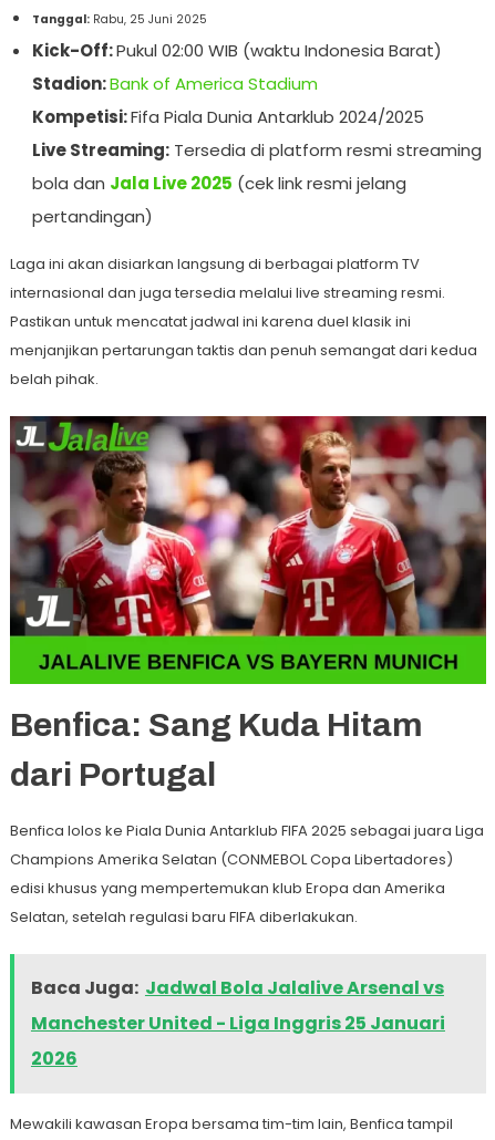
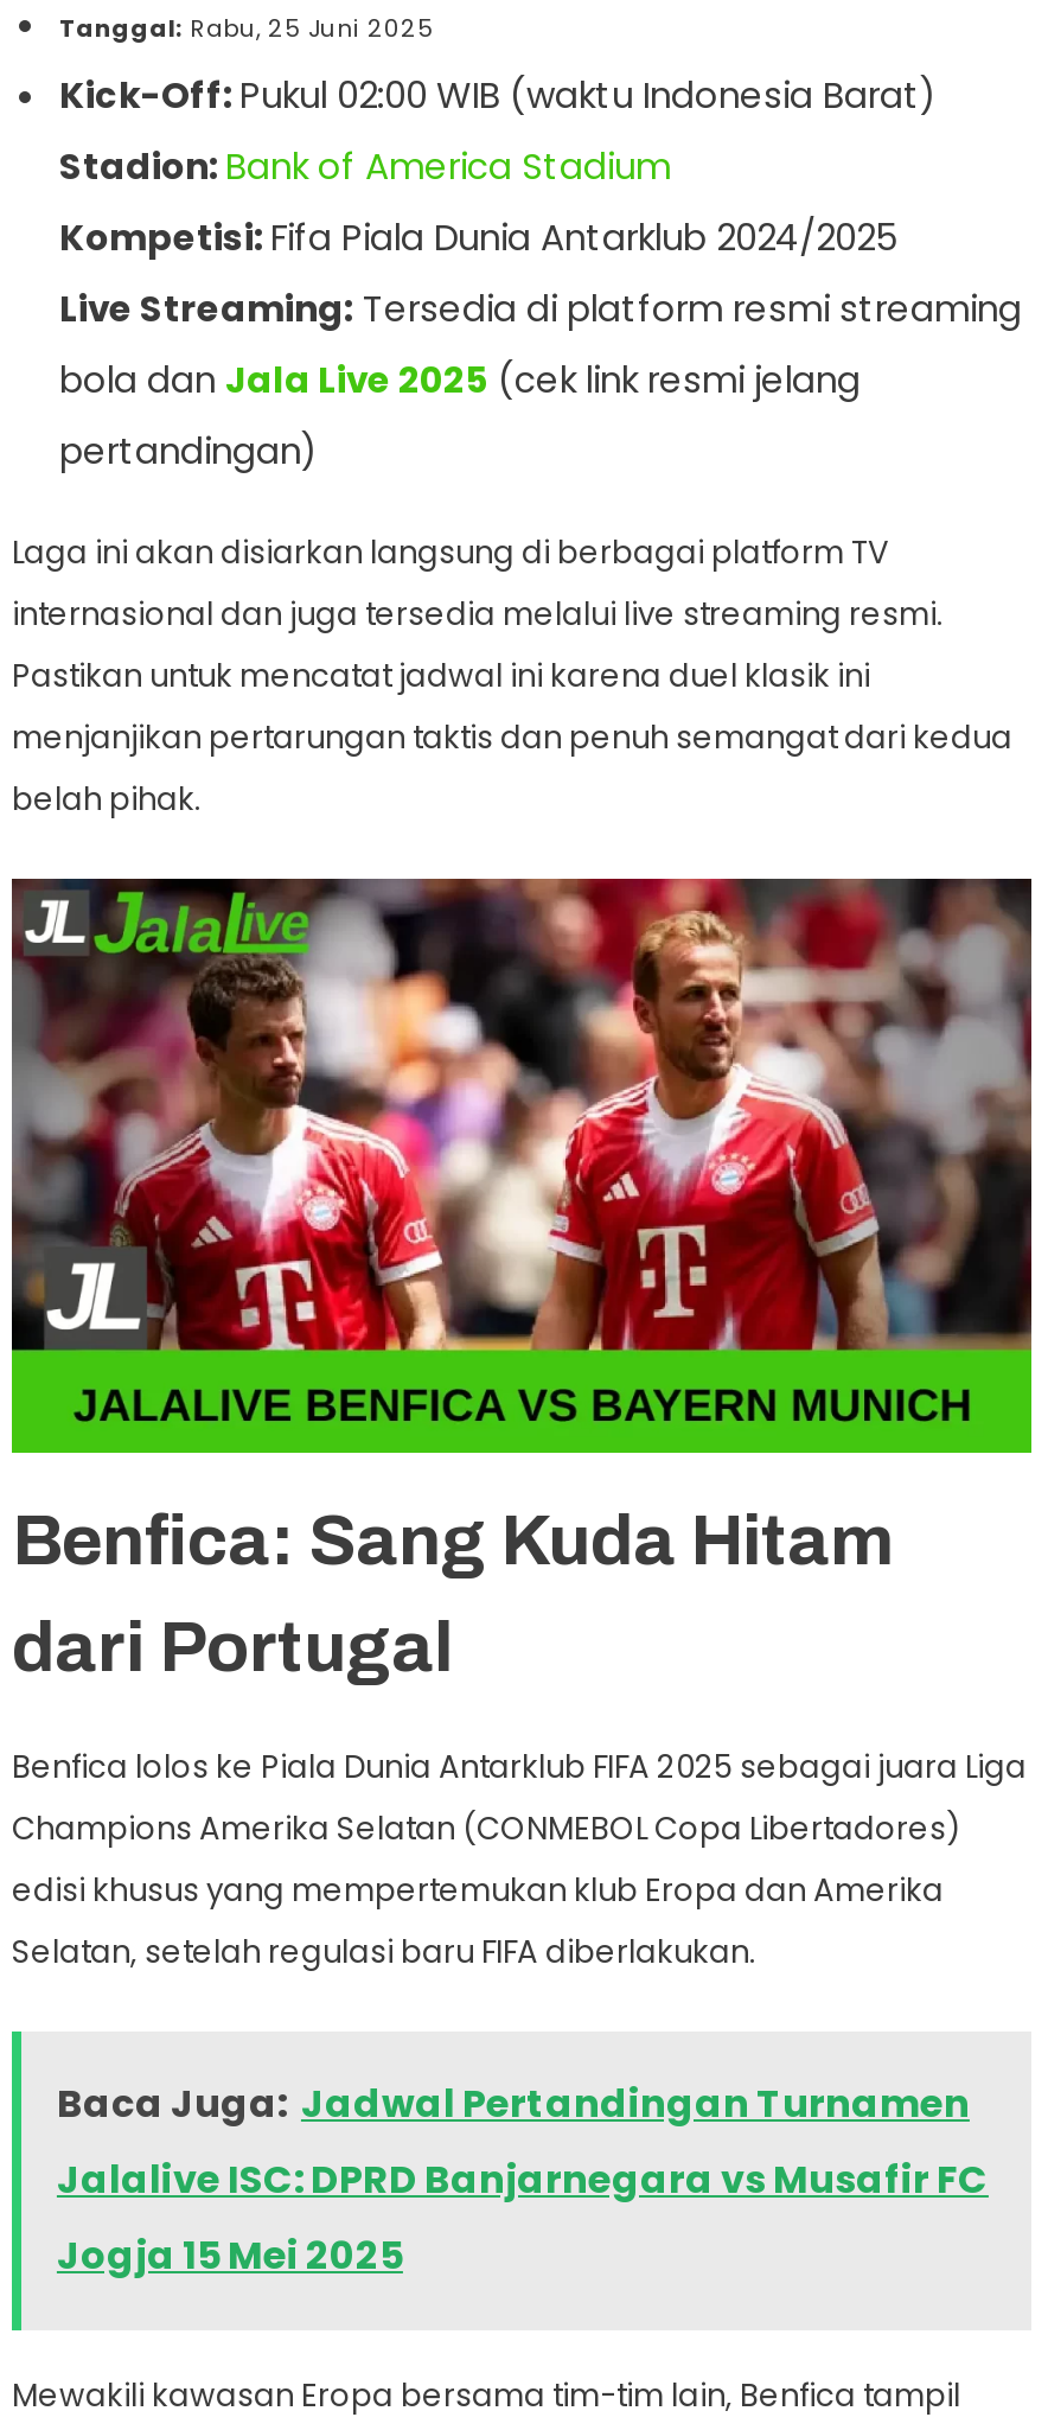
- Baca Juga: Jadwal Bola Jalalive Arsenal vs
- Manchester United - Liga Inggris 25 Januari
- 2026
+ Baca Juga: Jadwal Pertandingan Turnamen
+ Jalalive ISC: DPRD Banjarnegara vs Musafir FC
+ Jogja 15 Mei 2025
